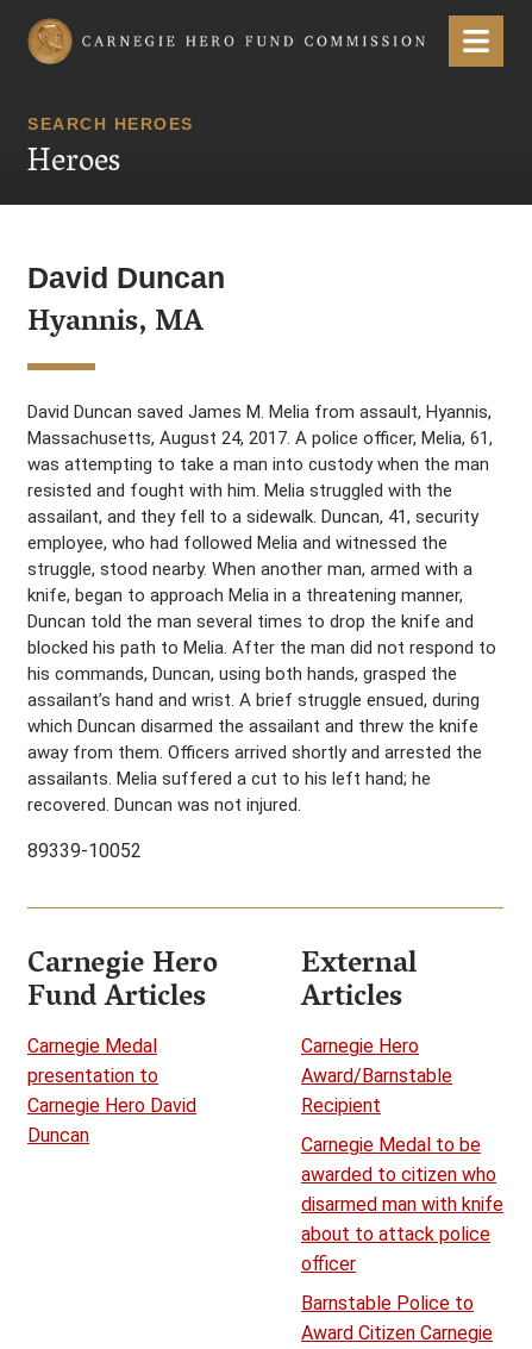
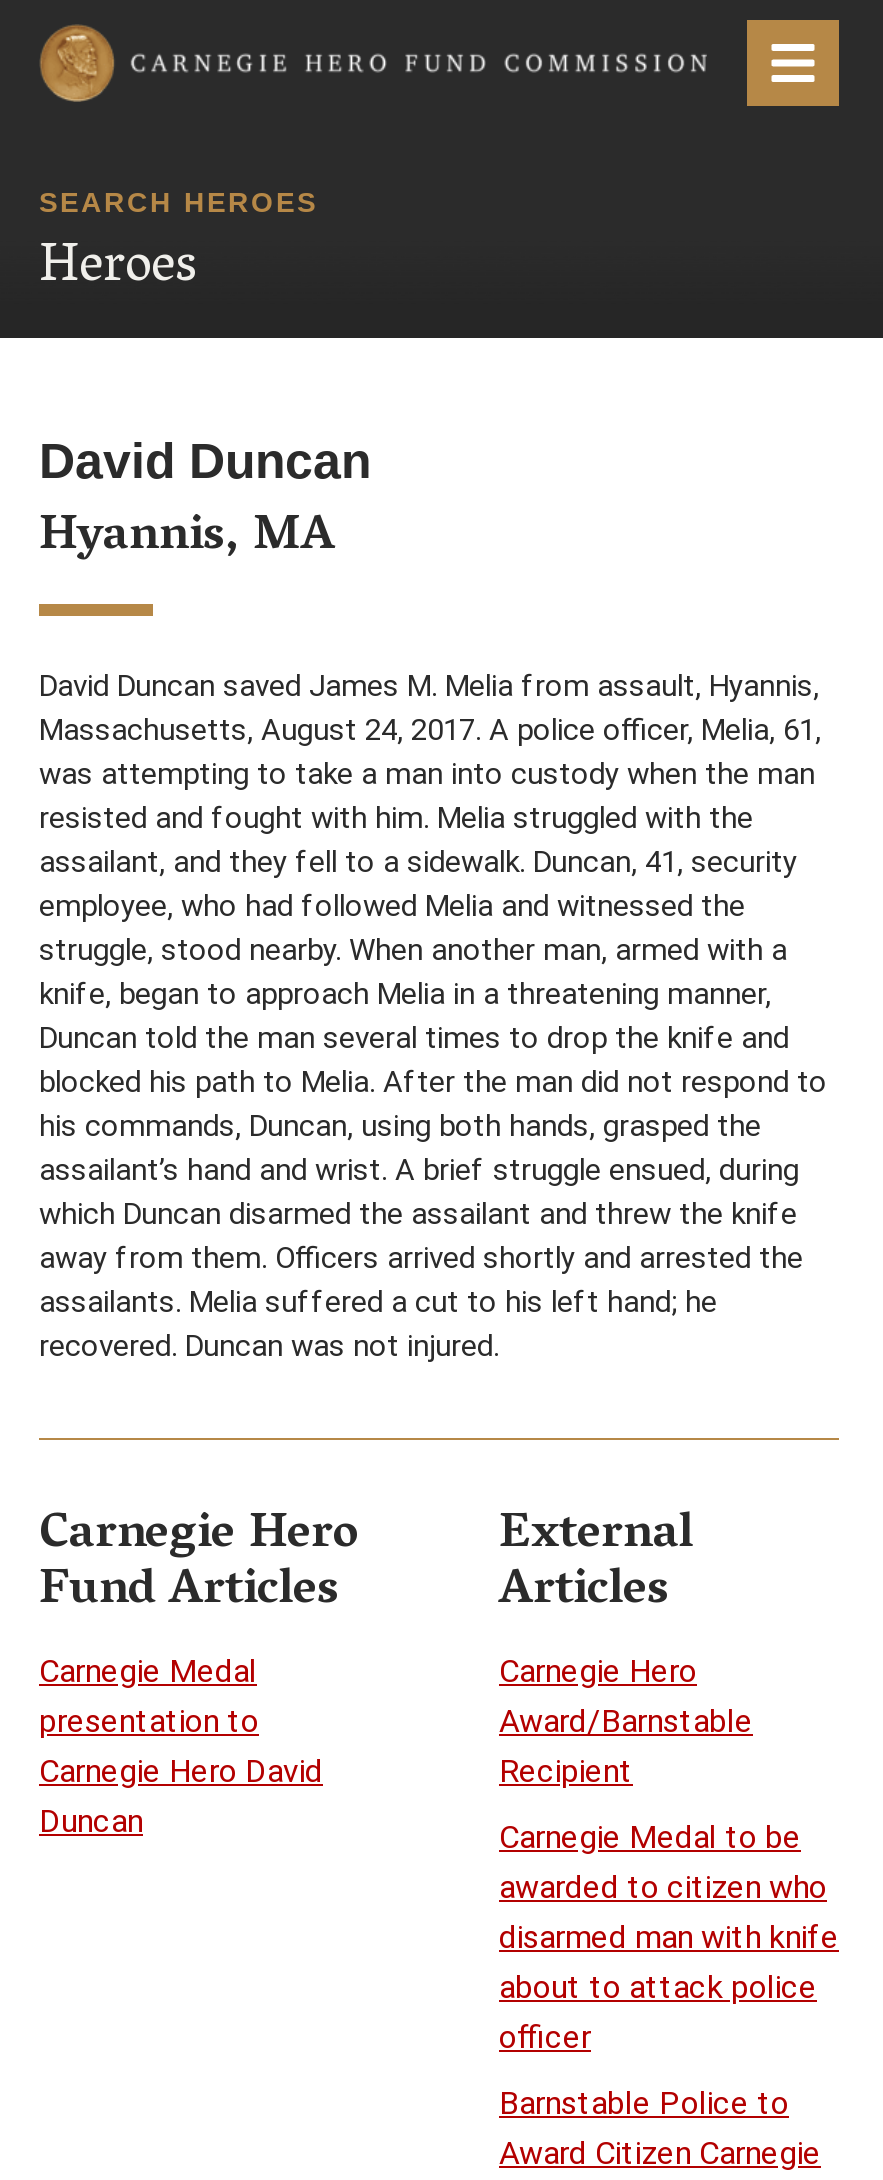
- 89339-10052
